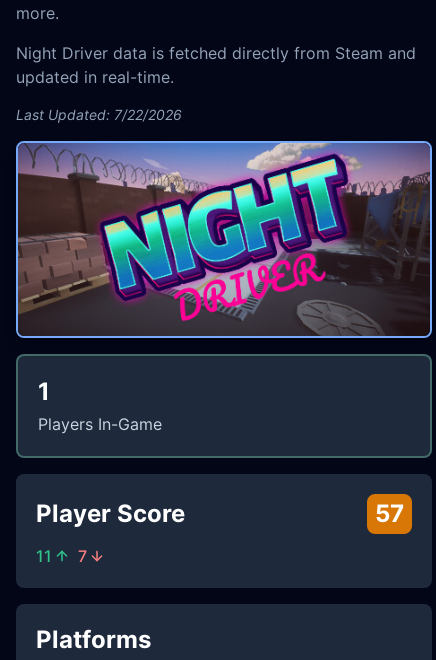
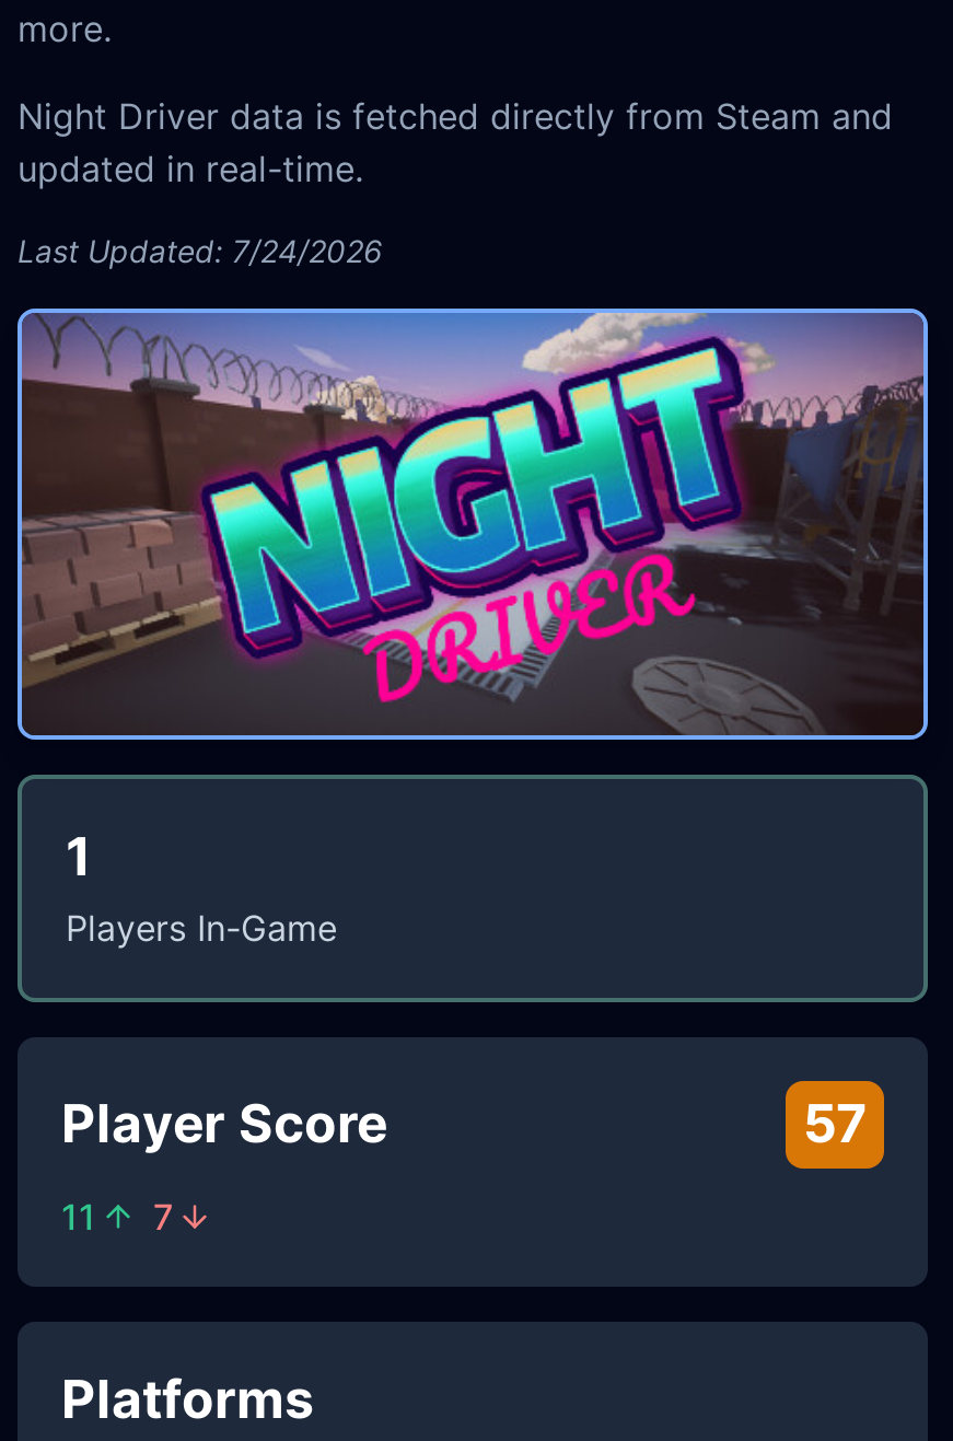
- Last Updated: 7/22/2026
+ Last Updated: 7/24/2026
